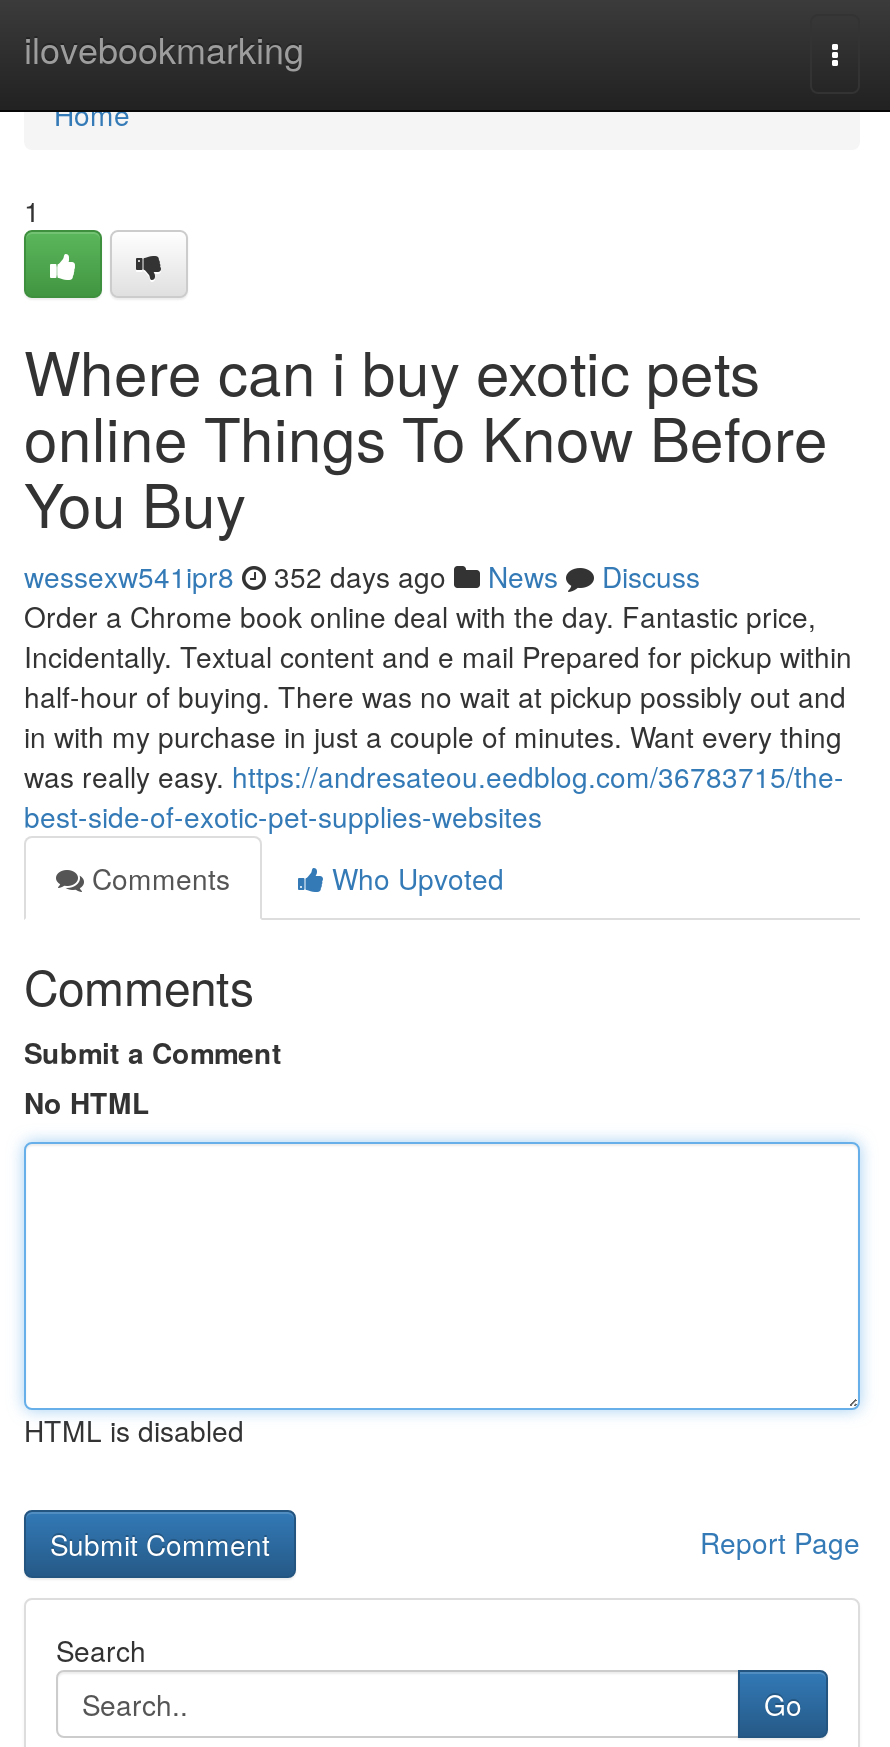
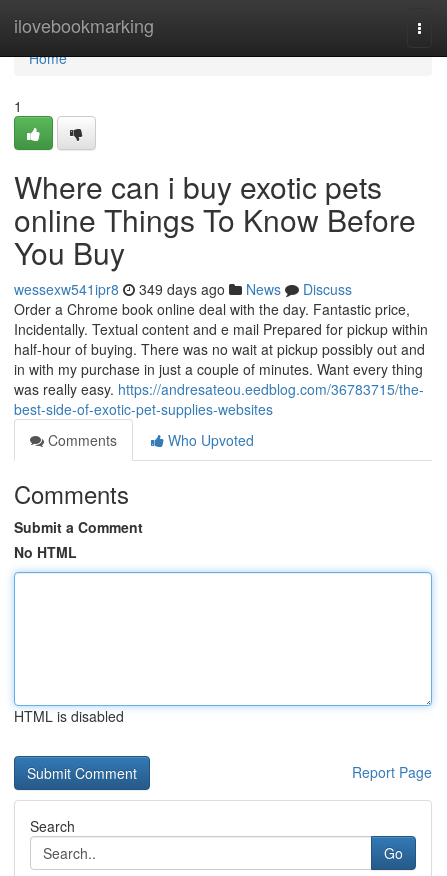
- wessexw541ipr8 352 days ago News Discuss
+ wessexw541ipr8 349 days ago News Discuss
